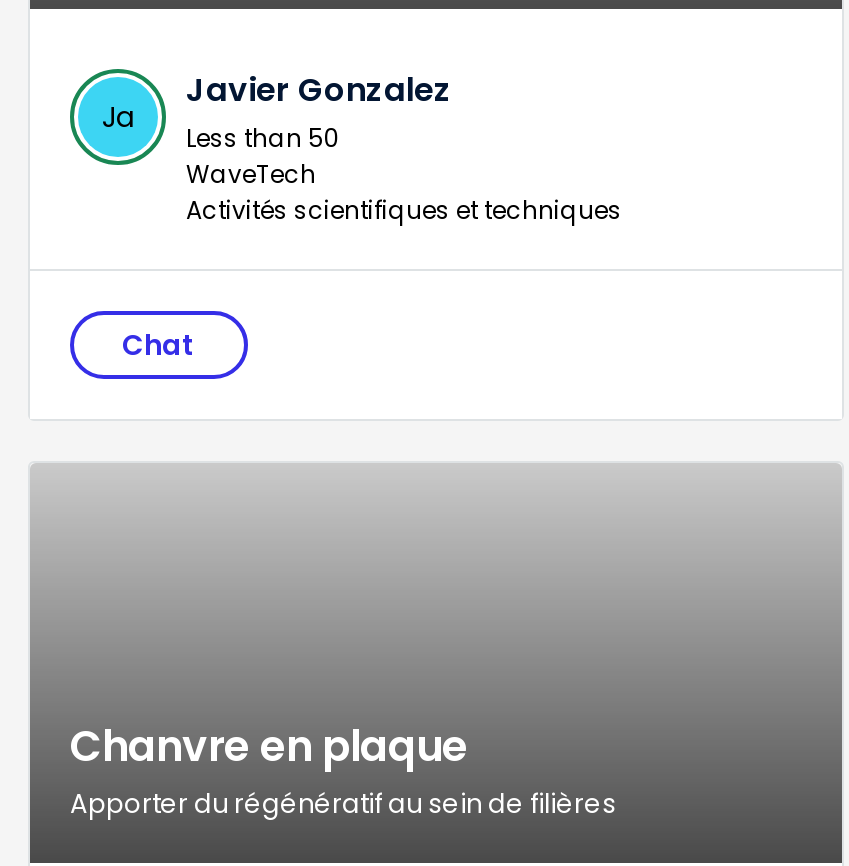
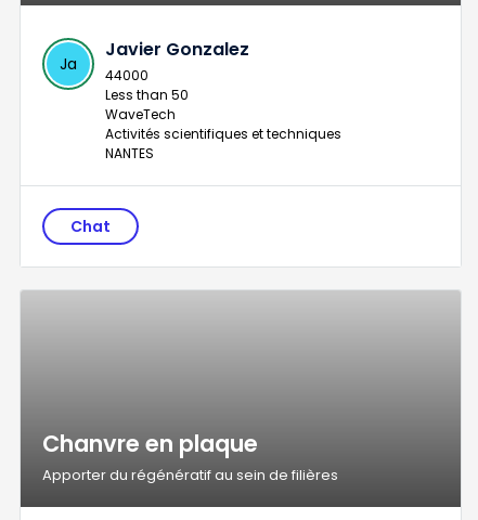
+ 44000

+ NANTES
